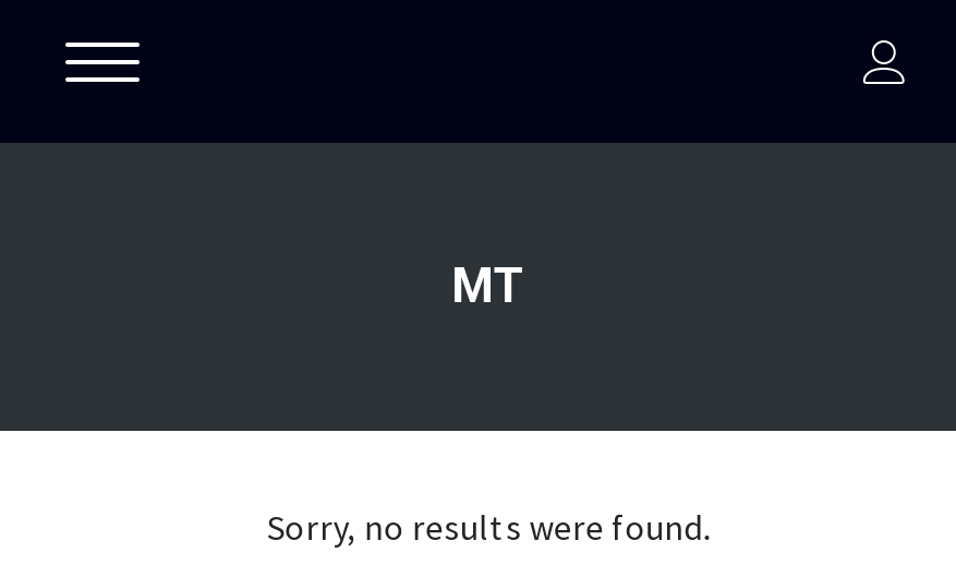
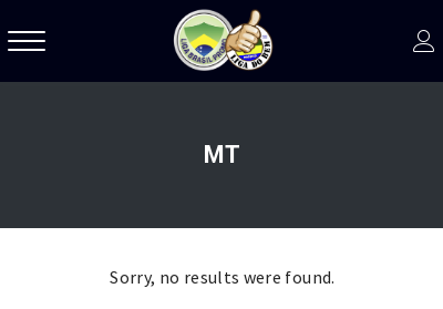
+ [image]
